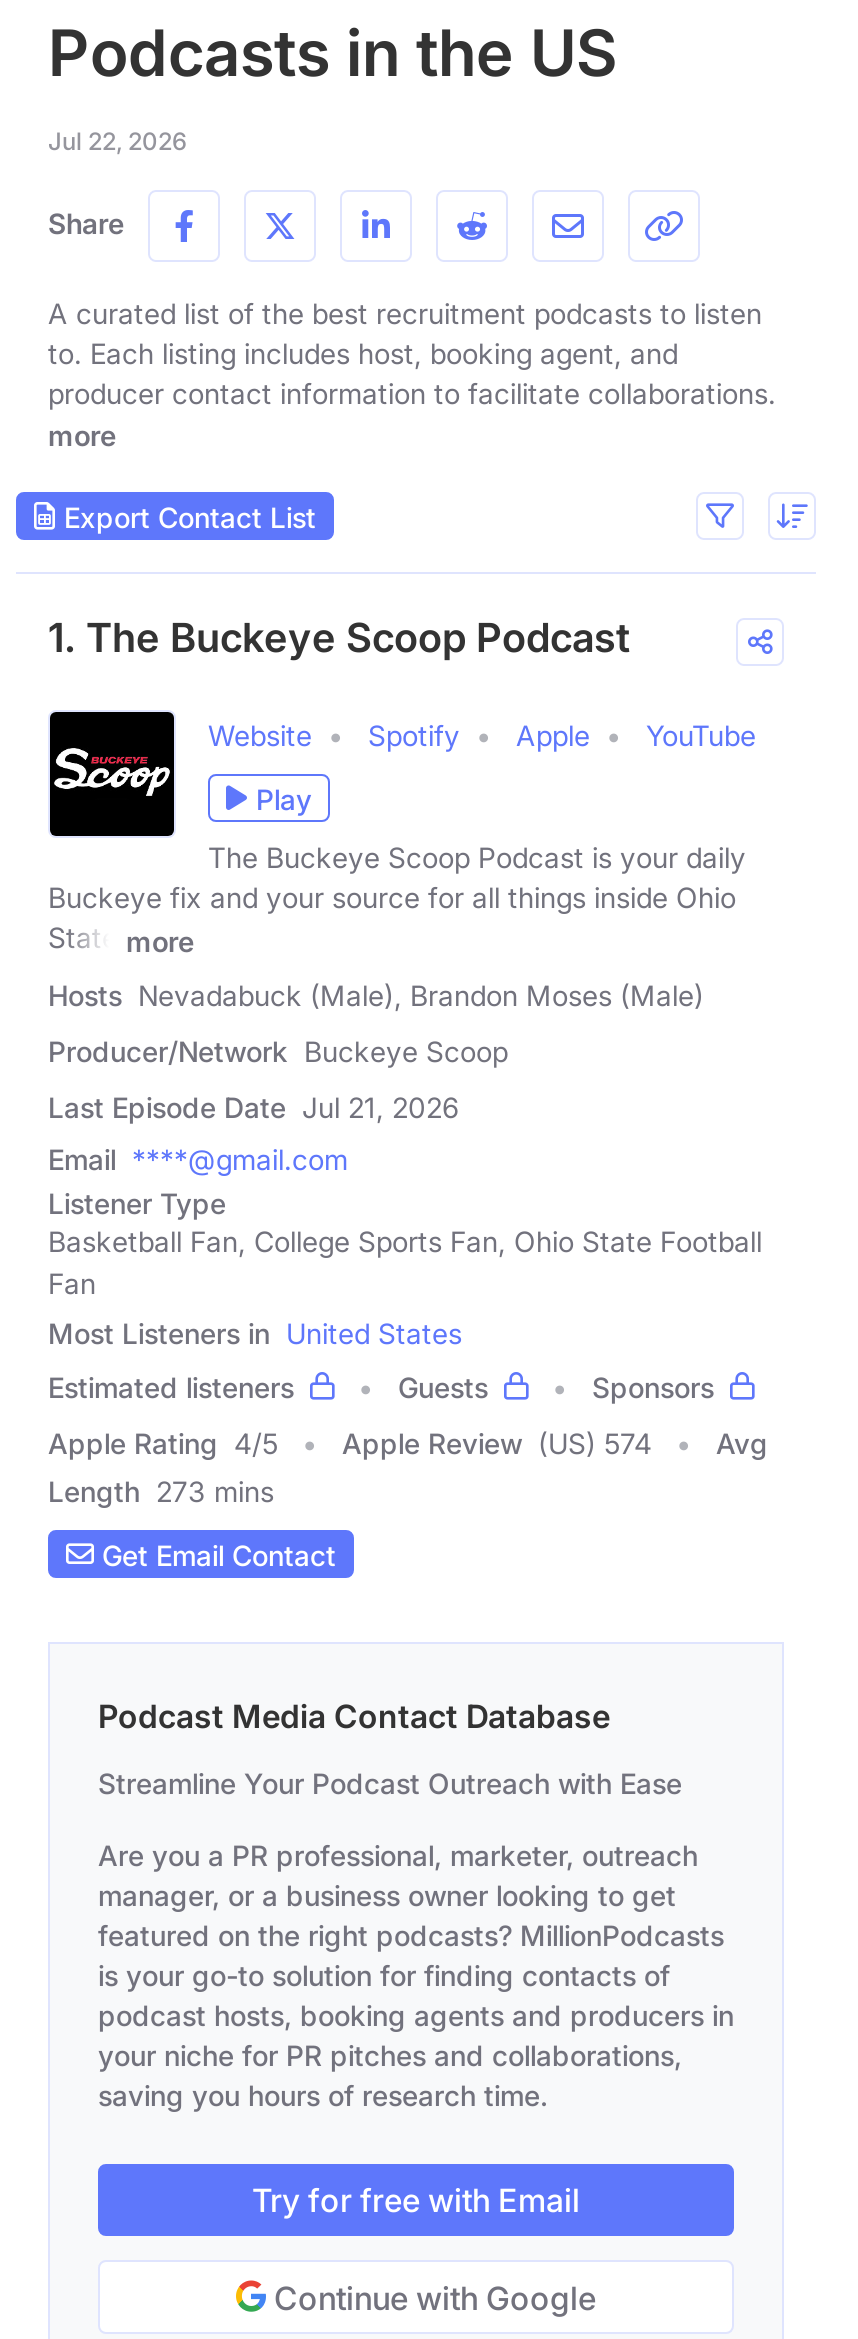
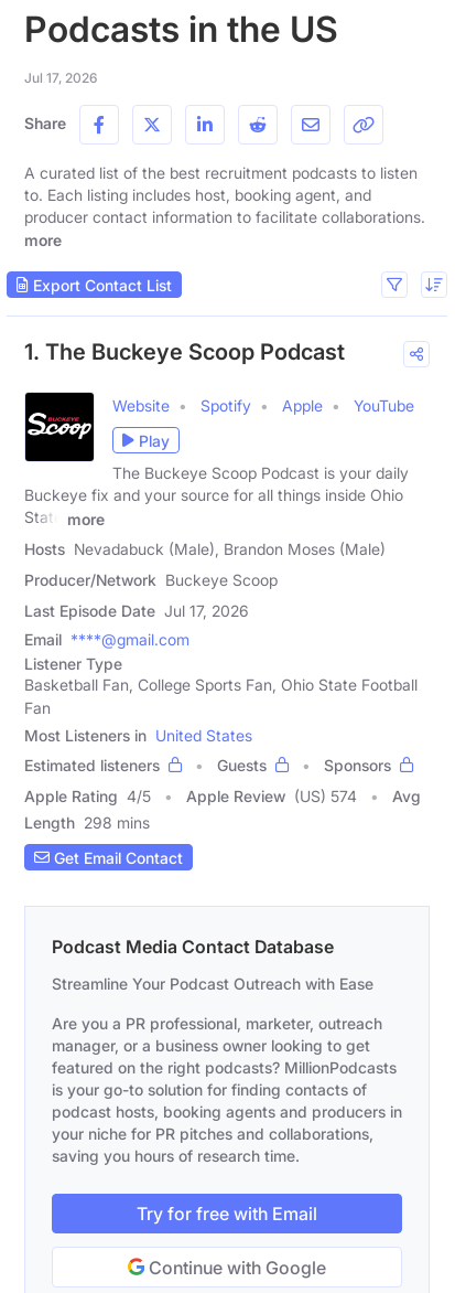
- Jul 22, 2026
+ Jul 17, 2026

- Last Episode Date Jul 21, 2026
+ Last Episode Date Jul 17, 2026

- Length 273 mins
+ Length 298 mins
